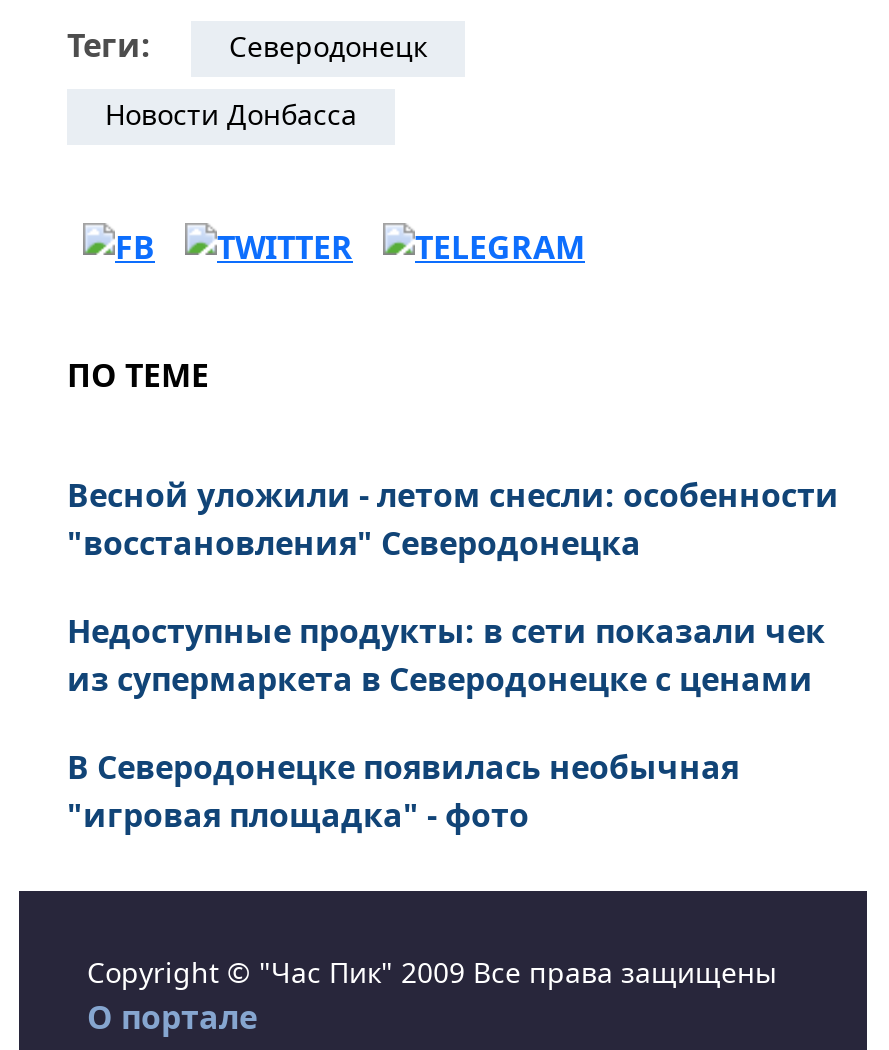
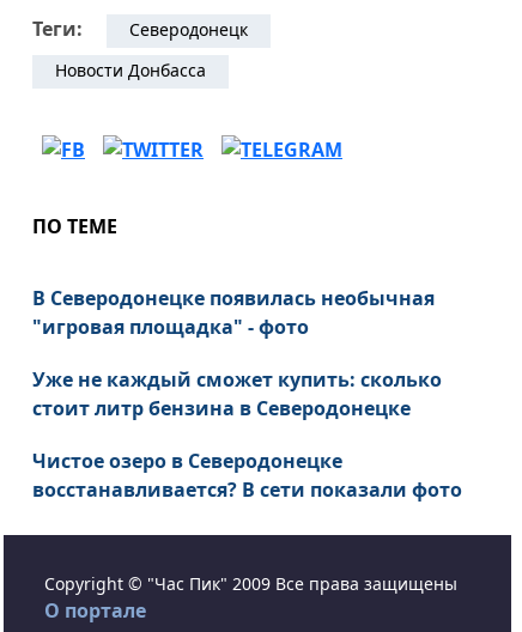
- Весной уложили - летом снесли: особенности
- "восстановления" Северодонецка
- Недоступные продукты: в сети показали чек
- из супермаркета в Северодонецке с ценами

moved up: В Северодонецке появилась необычная | "игровая площадка" - фото

+ Уже не каждый сможет купить: сколько
+ стоит литр бензина в Северодонецке
+ Чистое озеро в Северодонецке
+ восстанавливается? В сети показали фото
